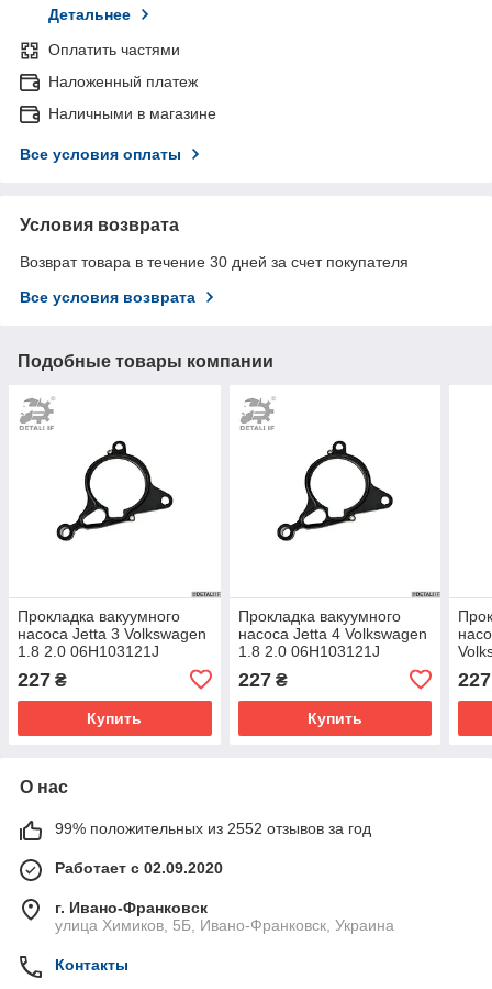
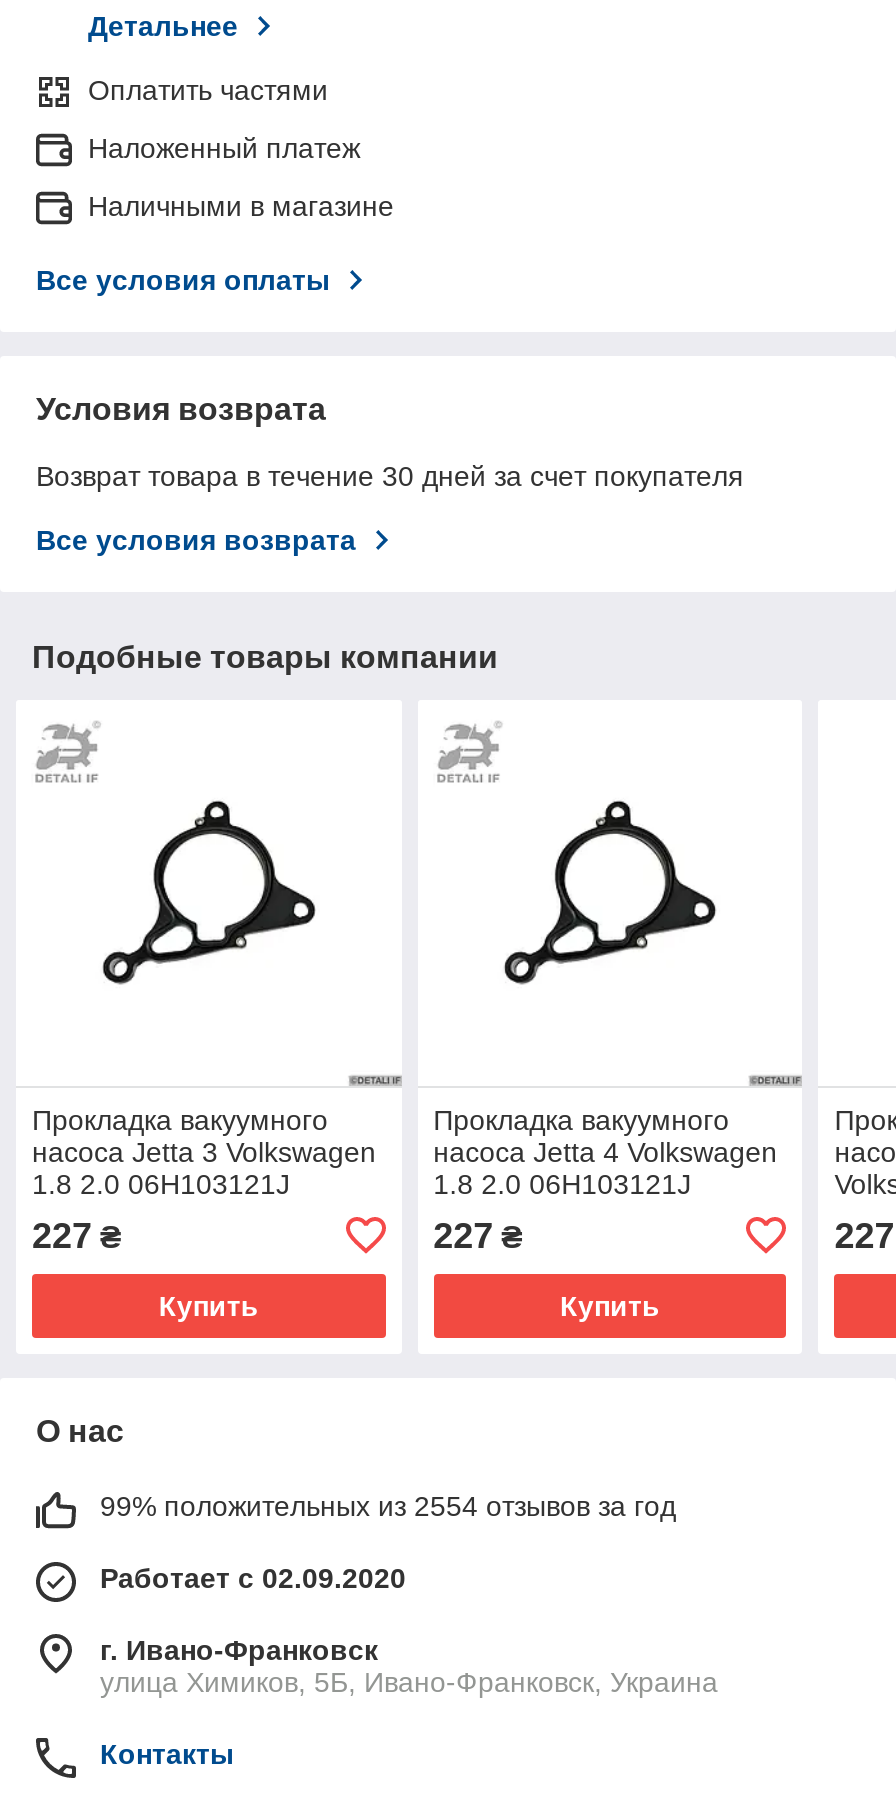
- 99% положительных из 2552 отзывов за год
+ 99% положительных из 2554 отзывов за год
